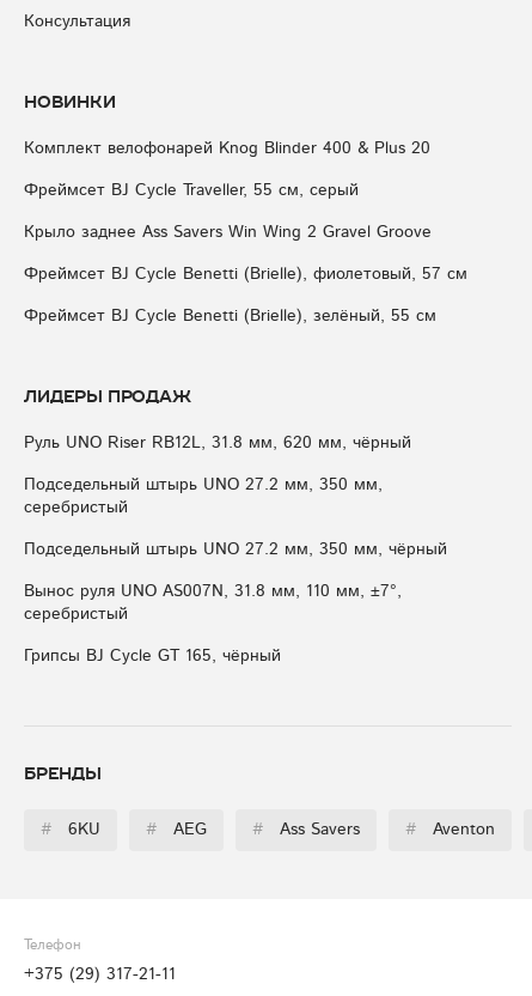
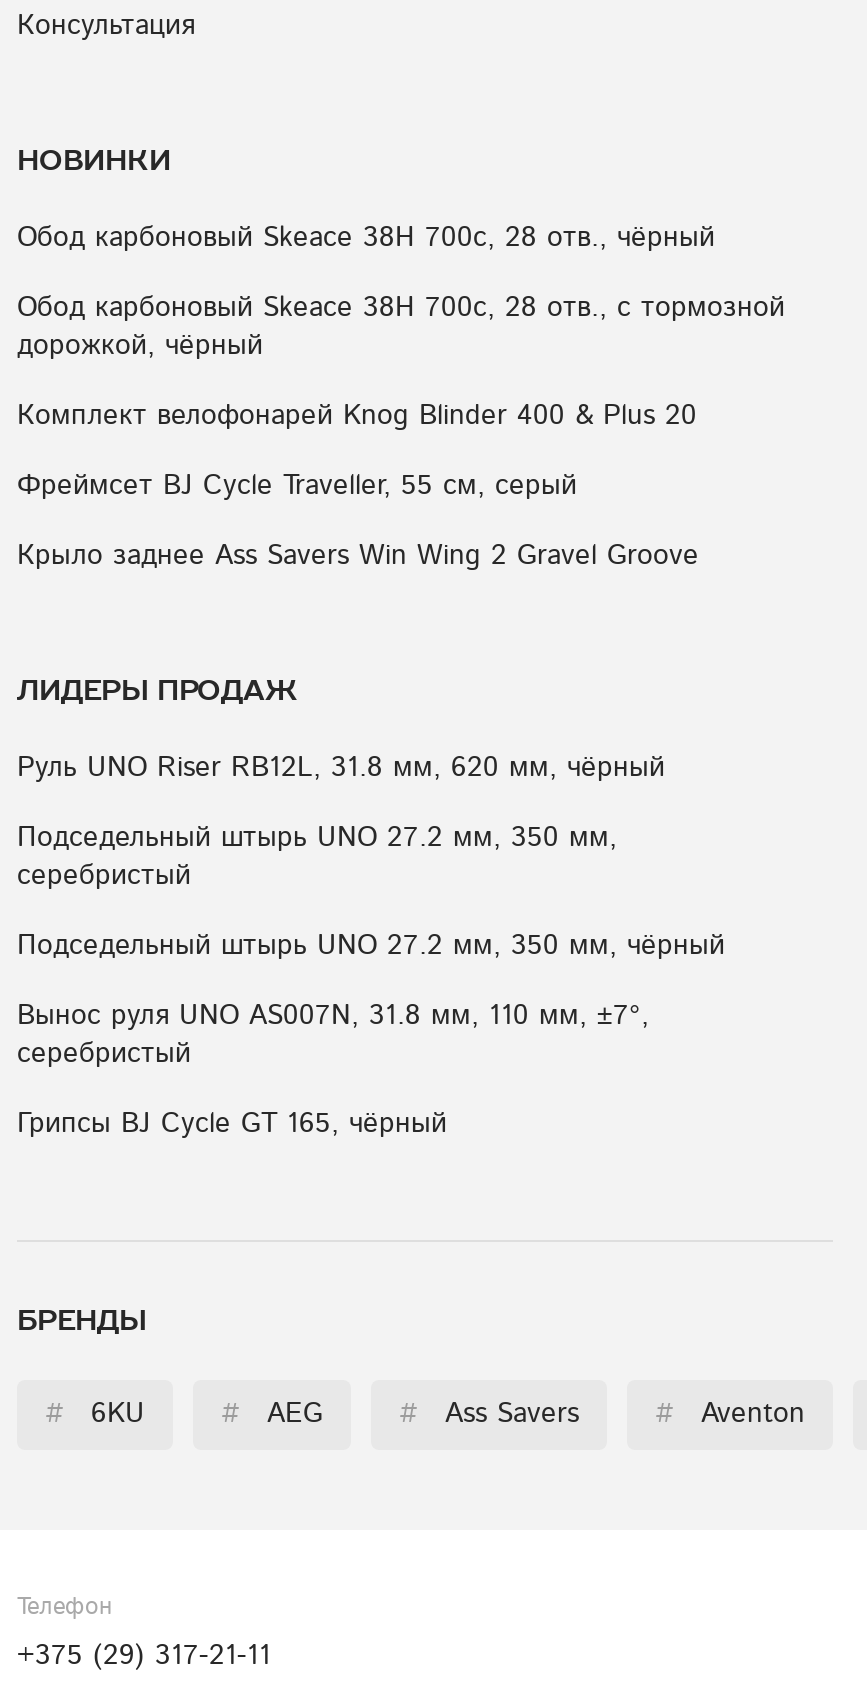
+ Обод карбоновый Skeace 38H 700с, 28 отв., чёрный
+ Обод карбоновый Skeace 38H 700с, 28 отв., с тормозной
+ дорожкой, чёрный

moved down: Комплект велофонарей Knog Blinder 400 & Plus 20 | Фреймсет BJ Cycle Traveller, 55 см, серый | Крыло заднее Ass Savers Win Wing 2 Gravel Groove

- Фреймсет BJ Cycle Benetti (Brielle), фиолетовый, 57 см
- Фреймсет BJ Cycle Benetti (Brielle), зелёный, 55 см
